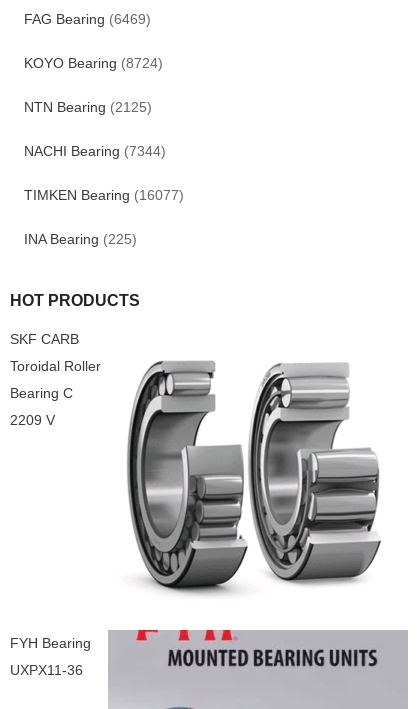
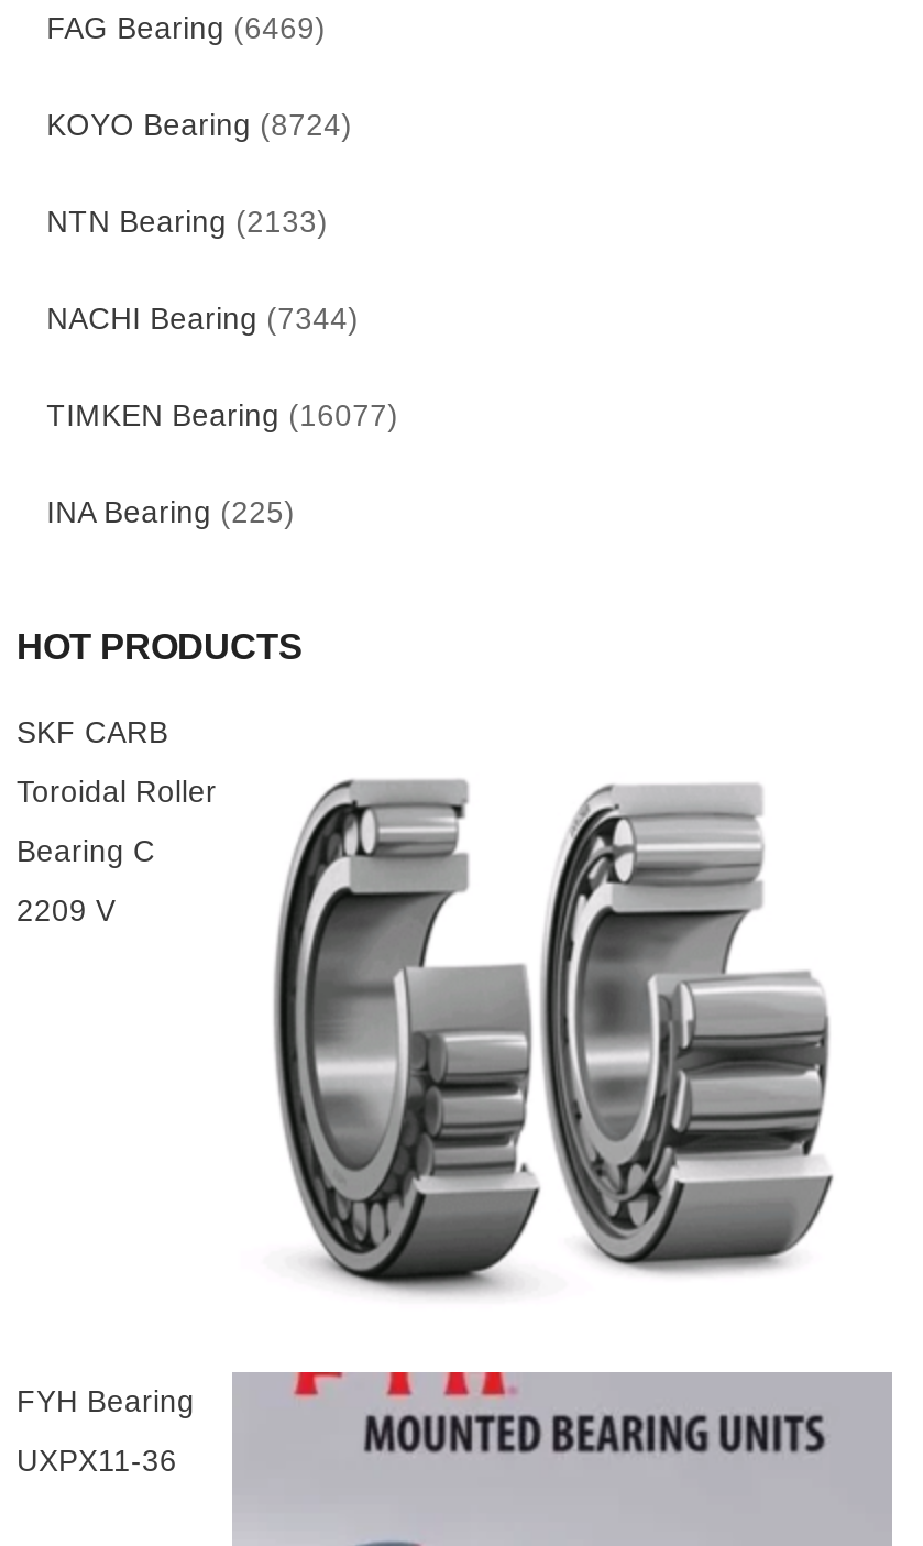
- NTN Bearing (2125)
+ NTN Bearing (2133)
